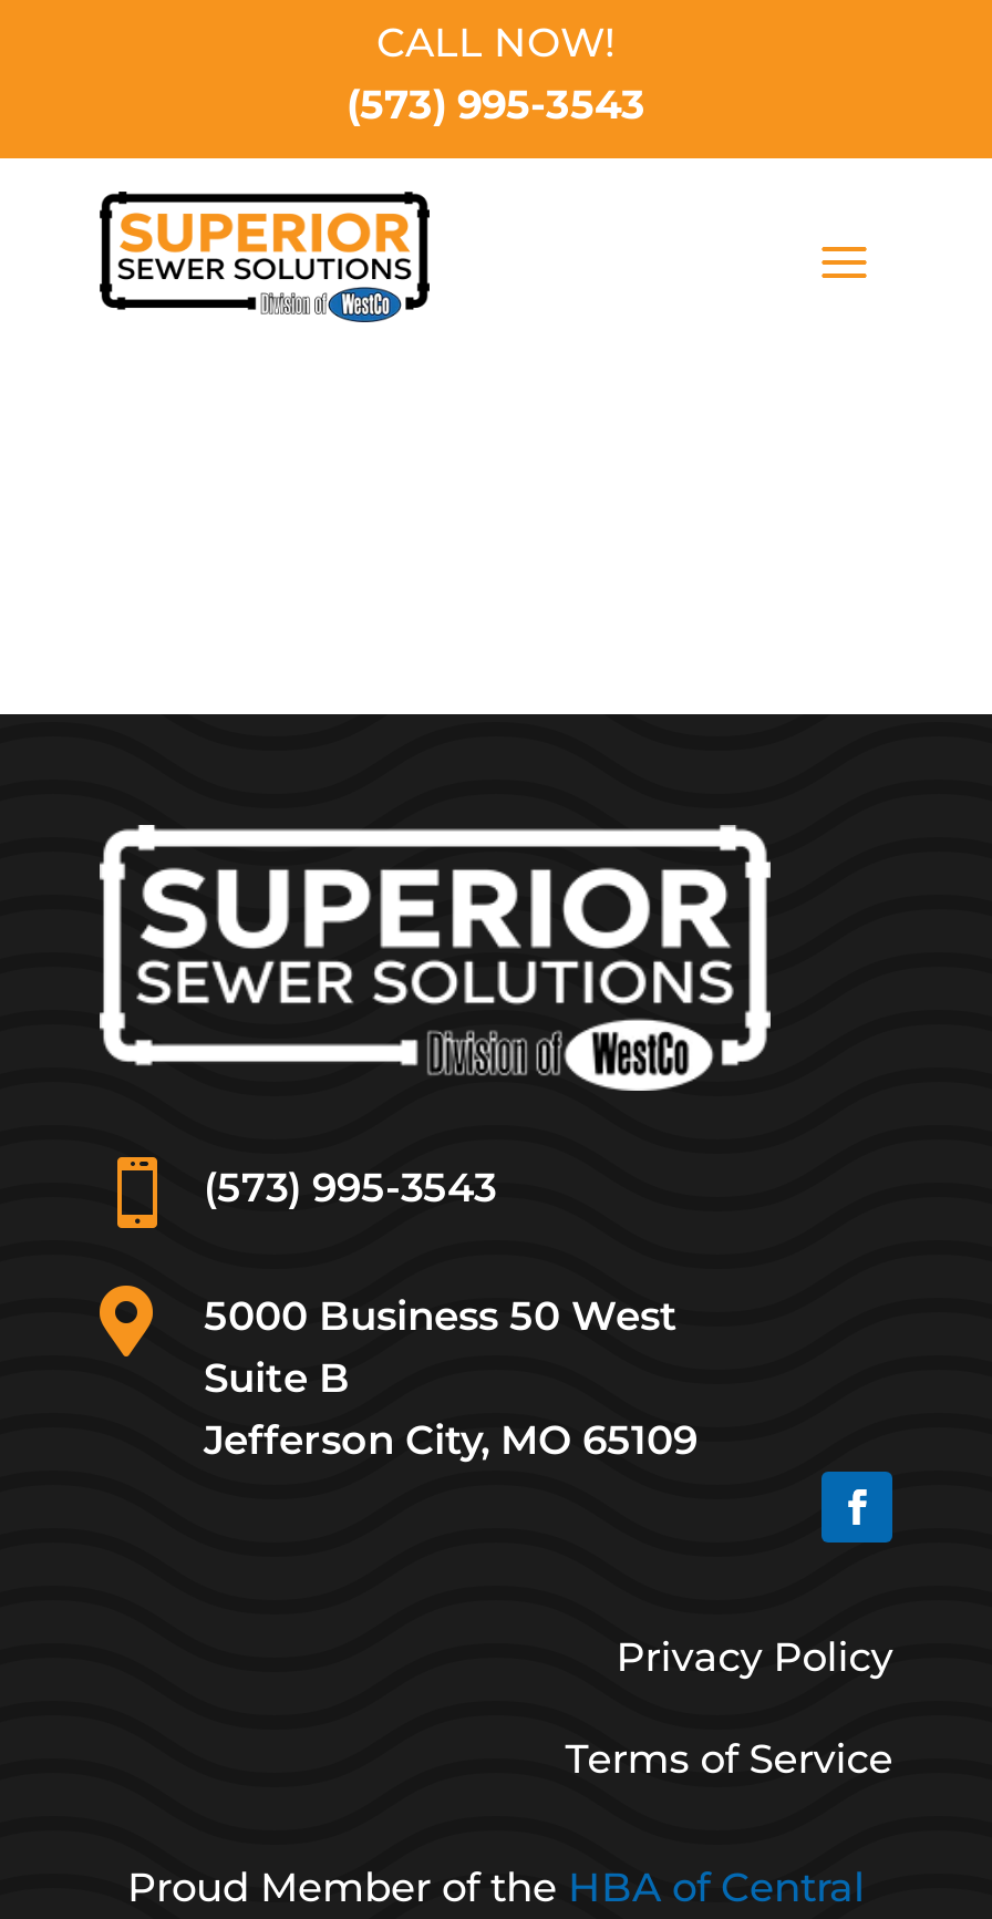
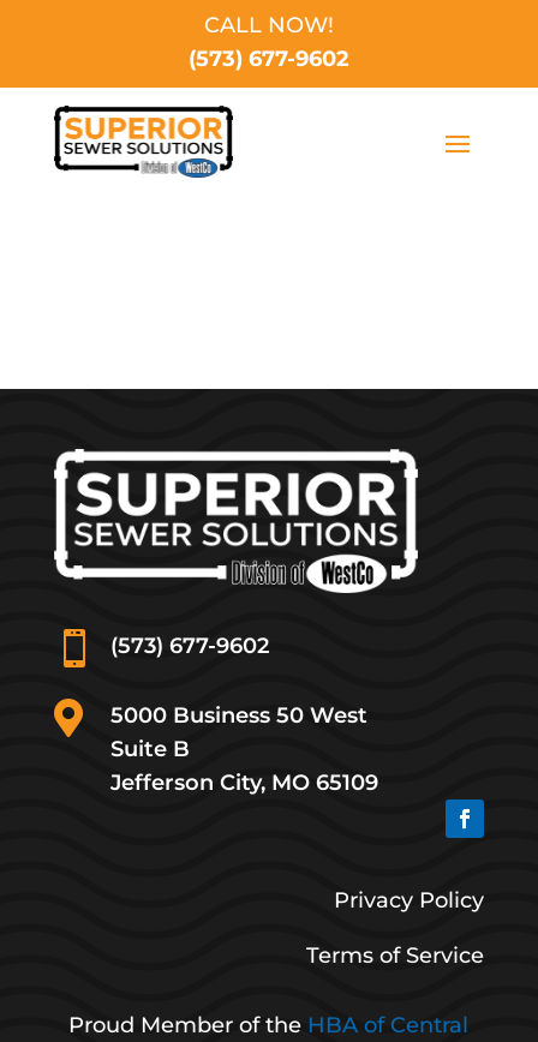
- (573) 995-3543
+ (573) 677-9602

- (573) 995-3543
+ (573) 677-9602
